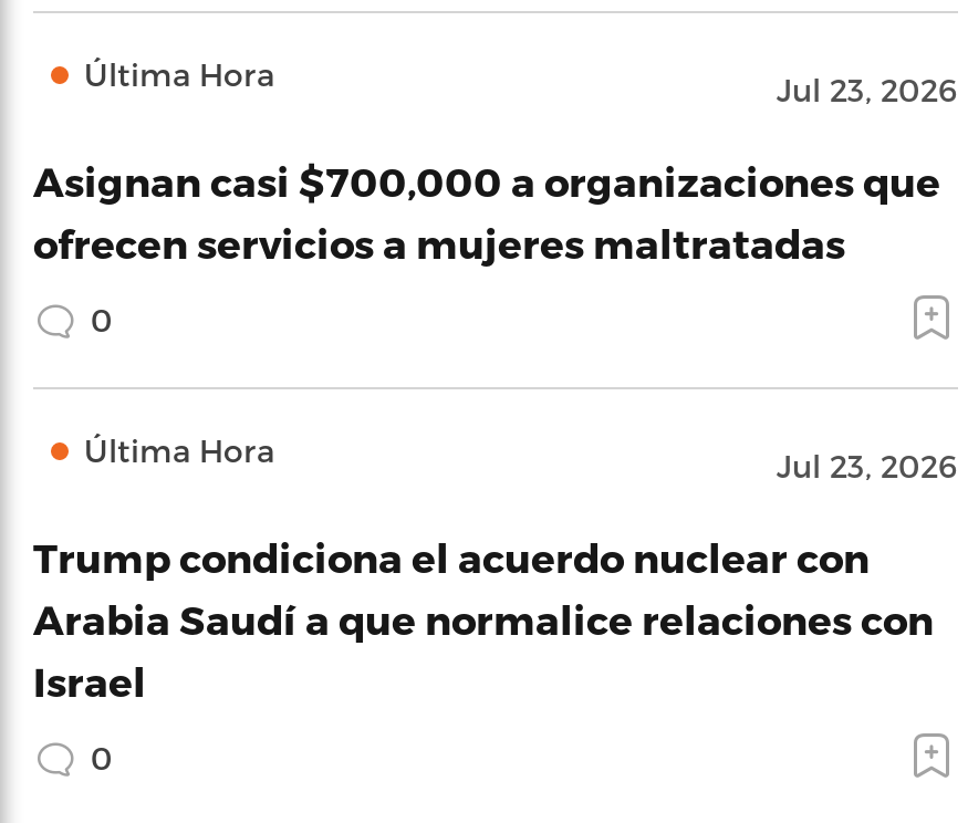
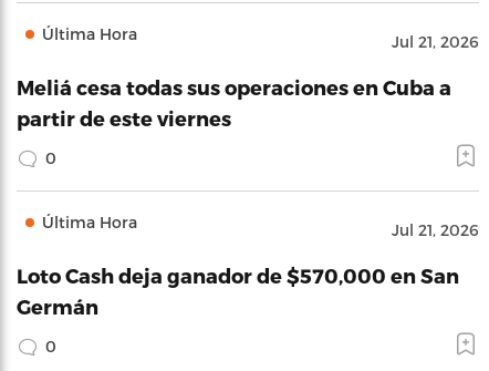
- Jul 23, 2026
+ Jul 21, 2026

- Asignan casi $700,000 a organizaciones que
- ofrecen servicios a mujeres maltratadas
+ Meliá cesa todas sus operaciones en Cuba a
+ partir de este viernes

- Jul 23, 2026
+ Jul 21, 2026

- Trump condiciona el acuerdo nuclear con
- Arabia Saudí a que normalice relaciones con
- Israel
+ Loto Cash deja ganador de $570,000 en San
+ Germán
